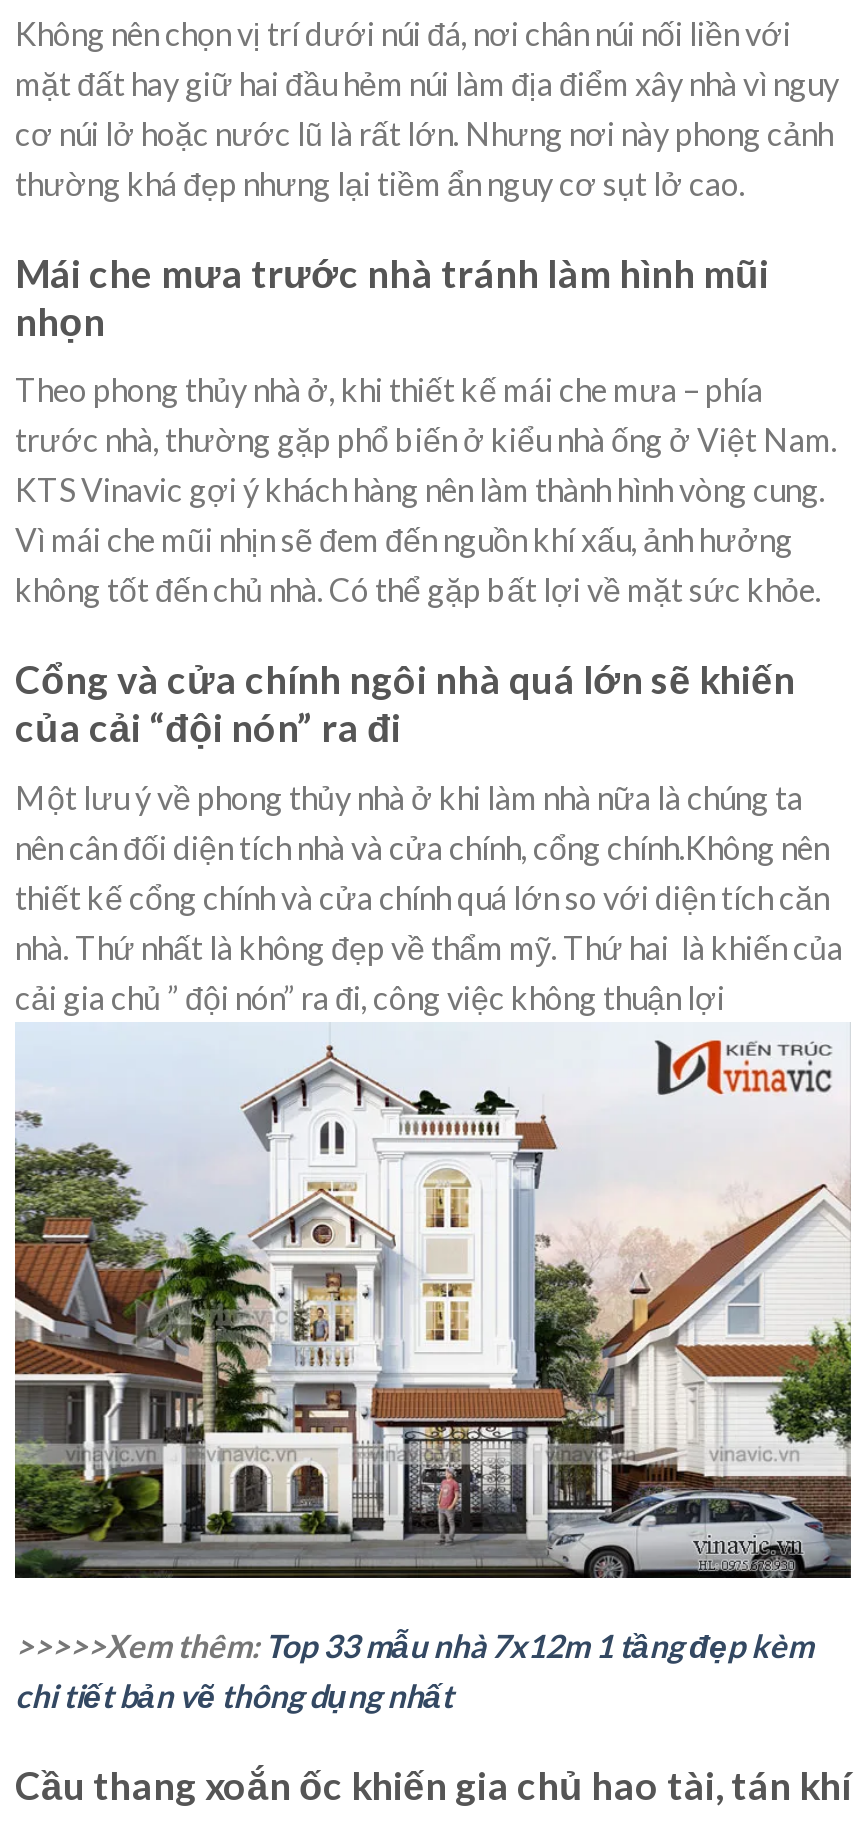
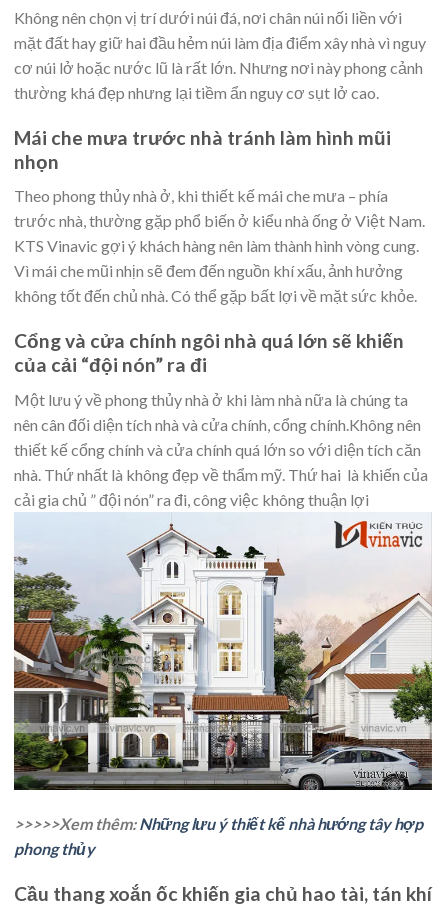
- >>>>>Xem thêm: Top 33 mẫu nhà 7x12m 1 tầng đẹp kèm
- chi tiết bản vẽ thông dụng nhất
+ >>>>>Xem thêm: Những lưu ý thiết kế nhà hướng tây hợp
+ phong thủy
